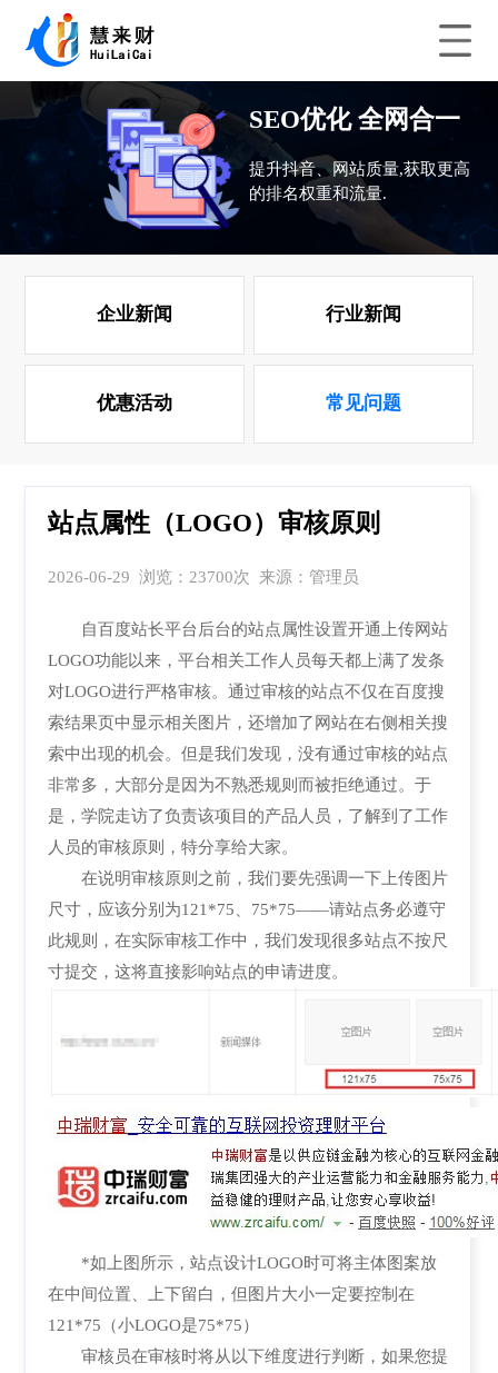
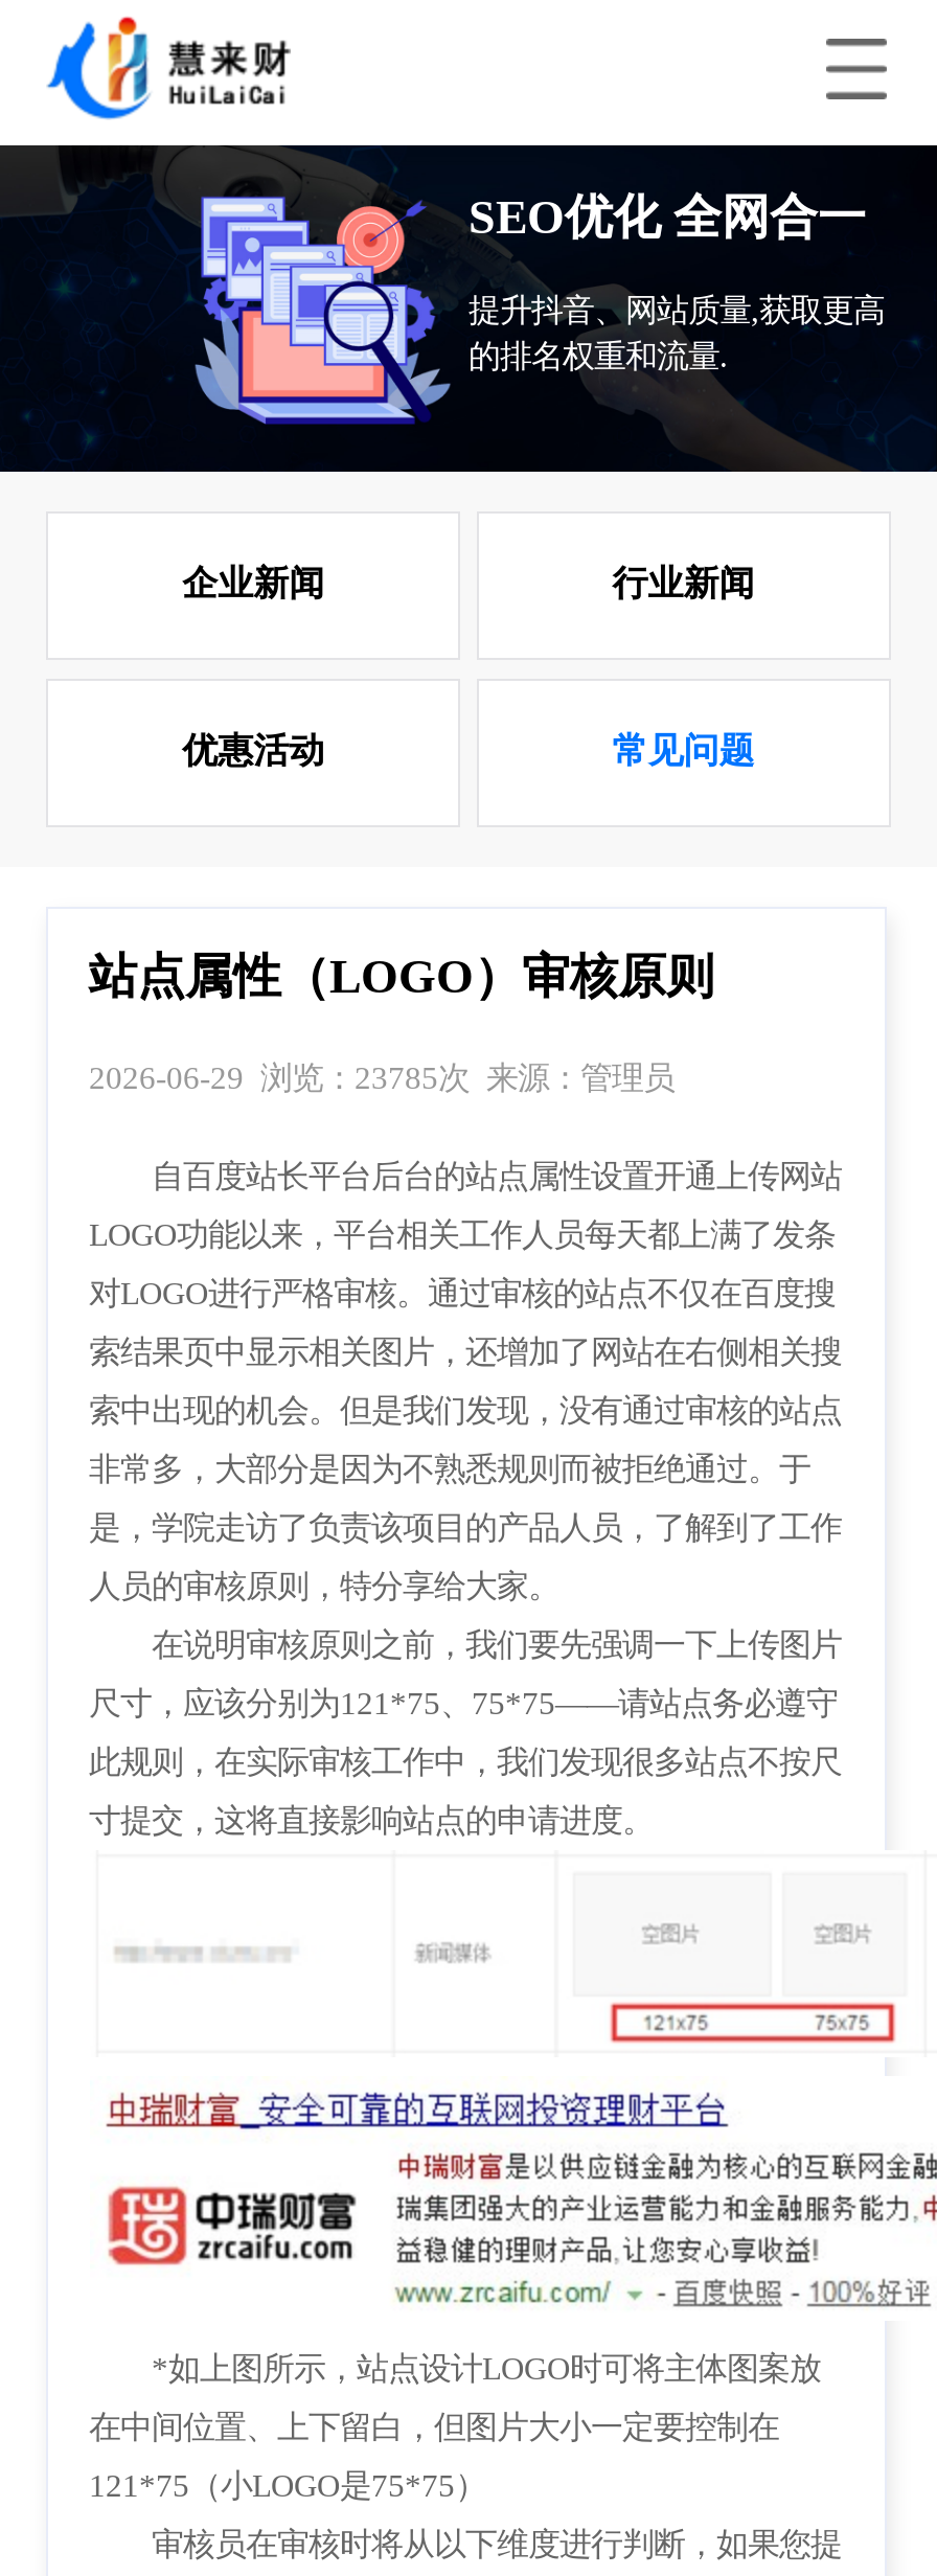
- 2026-06-29 浏览：23700次 来源：管理员
+ 2026-06-29 浏览：23785次 来源：管理员
